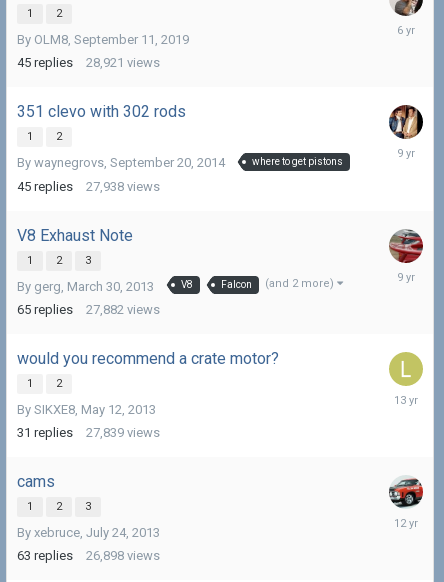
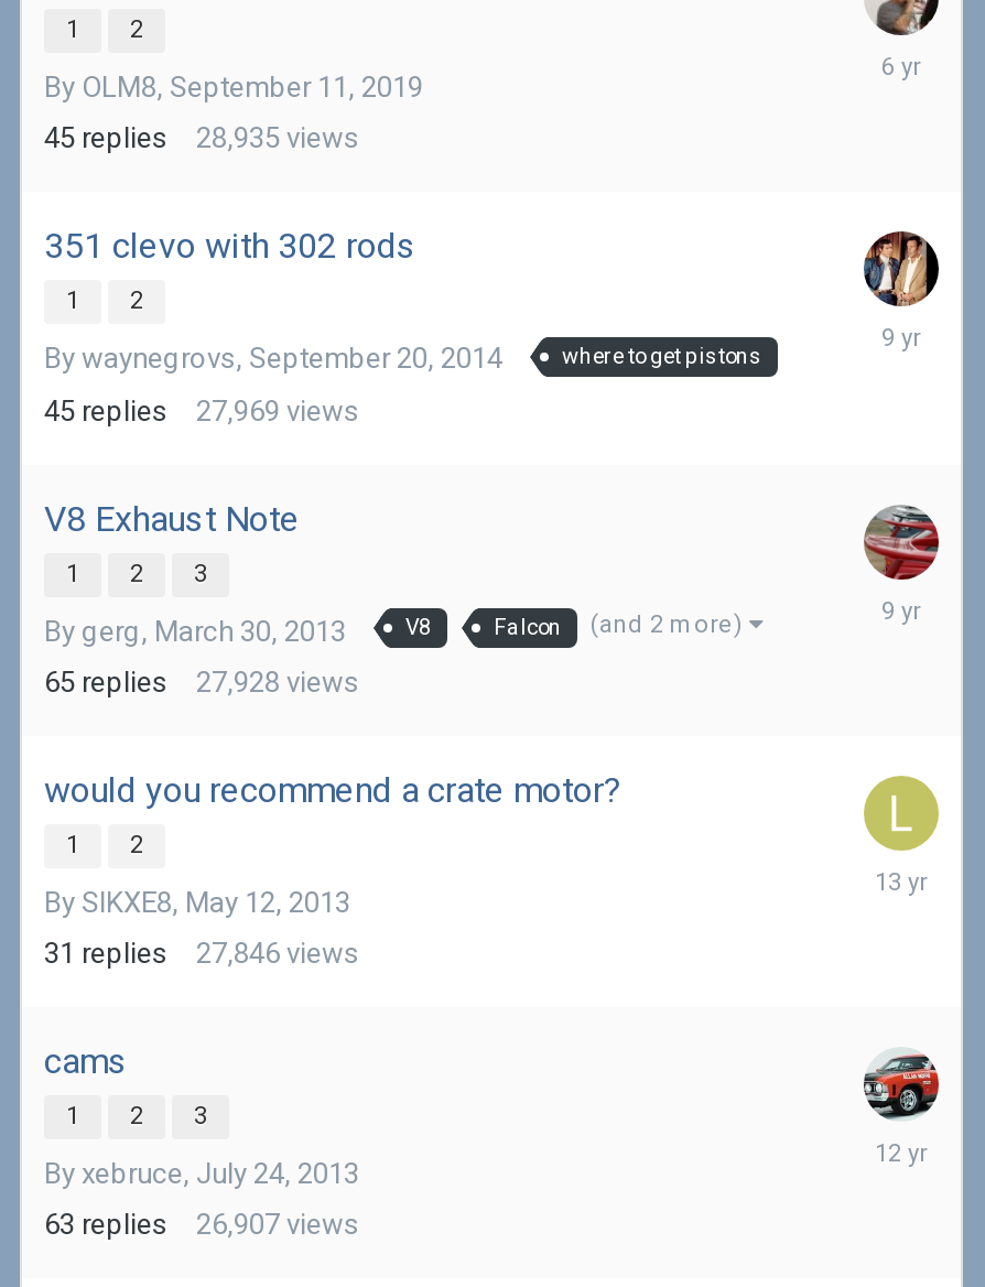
- 45 replies 28,921 views
+ 45 replies 28,935 views

- 45 replies 27,938 views
+ 45 replies 27,969 views

- 65 replies 27,882 views
+ 65 replies 27,928 views

- 31 replies 27,839 views
+ 31 replies 27,846 views

- 63 replies 26,898 views
+ 63 replies 26,907 views
